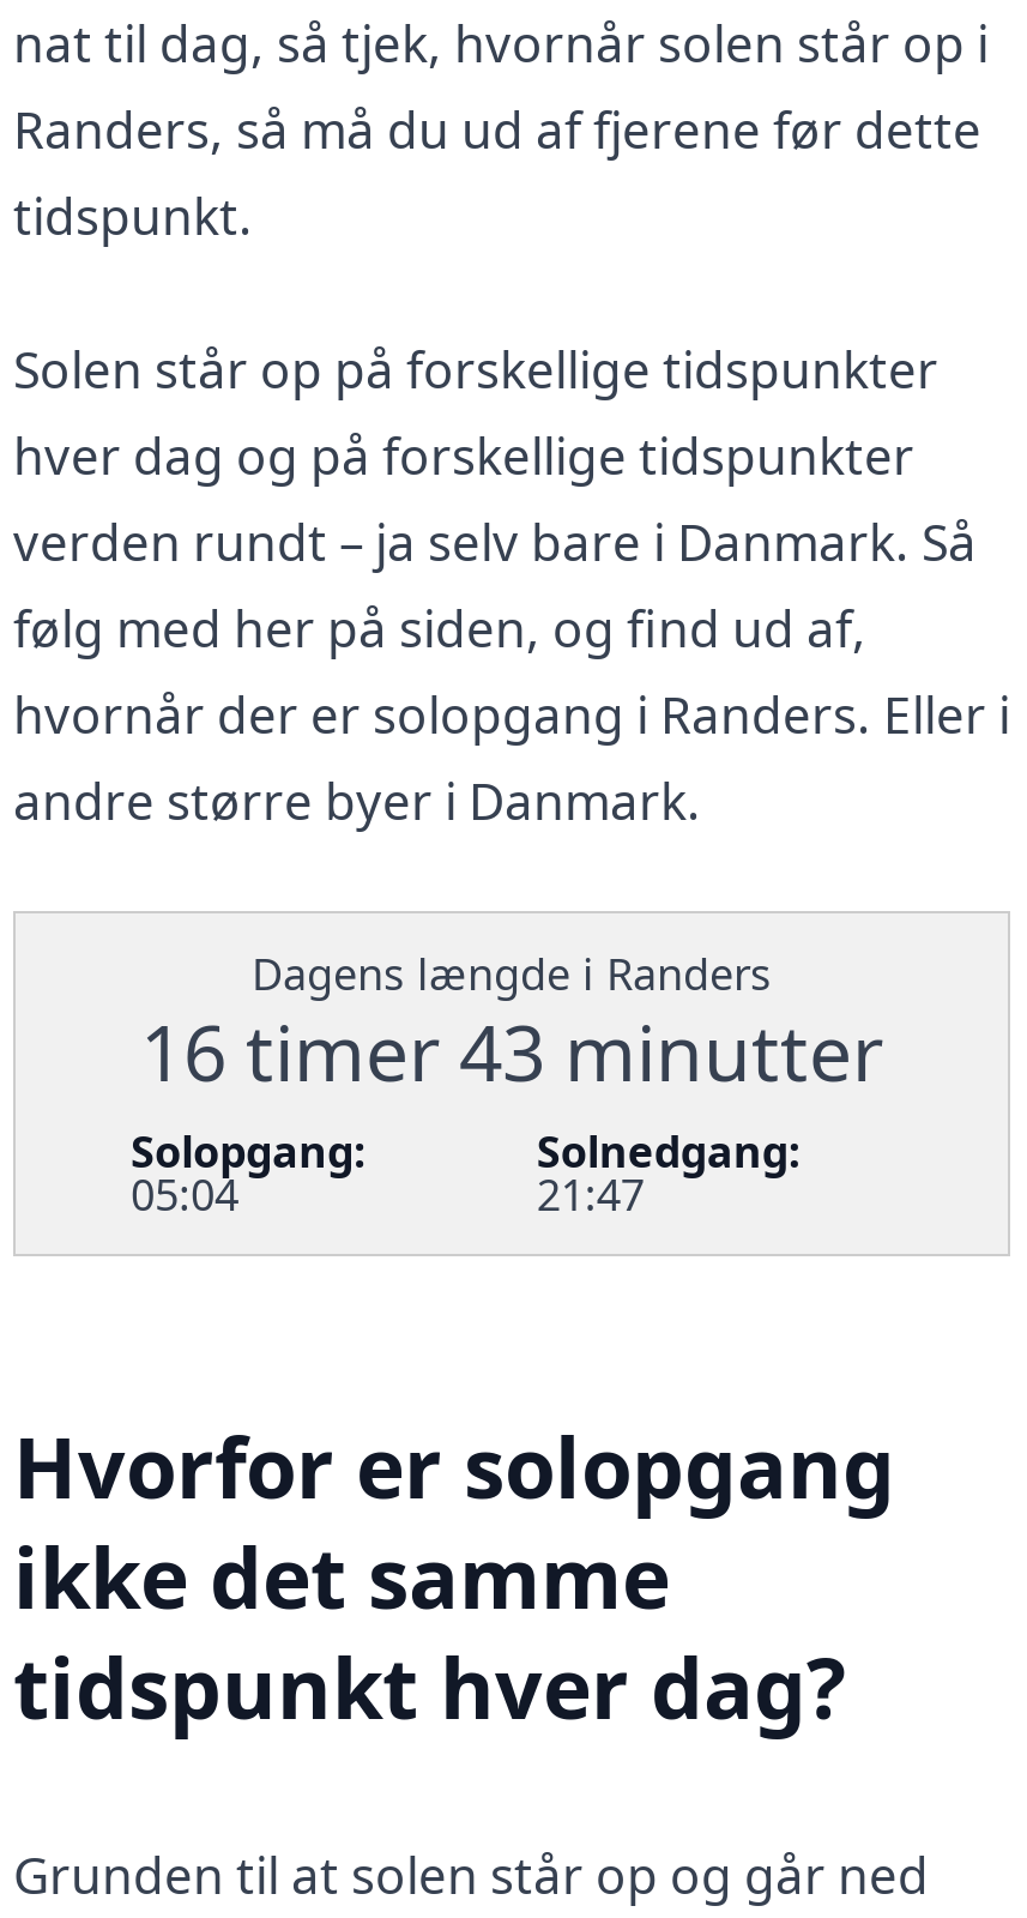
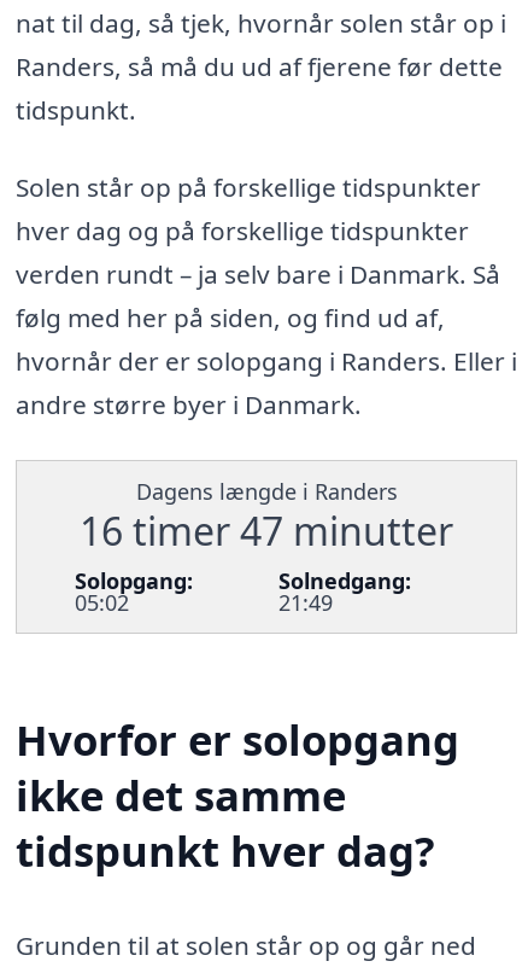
- 16 timer 43 minutter
+ 16 timer 47 minutter

- 05:04
+ 05:02

- 21:47
+ 21:49
